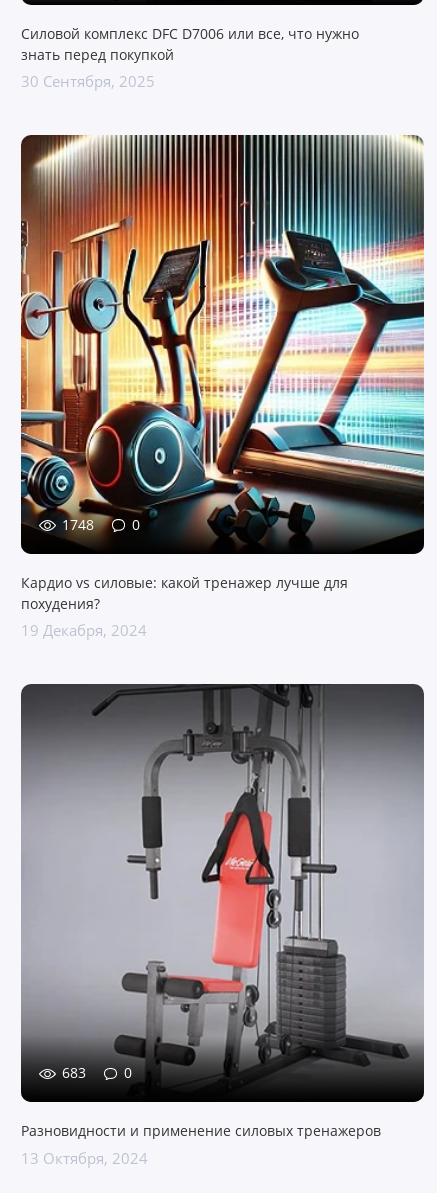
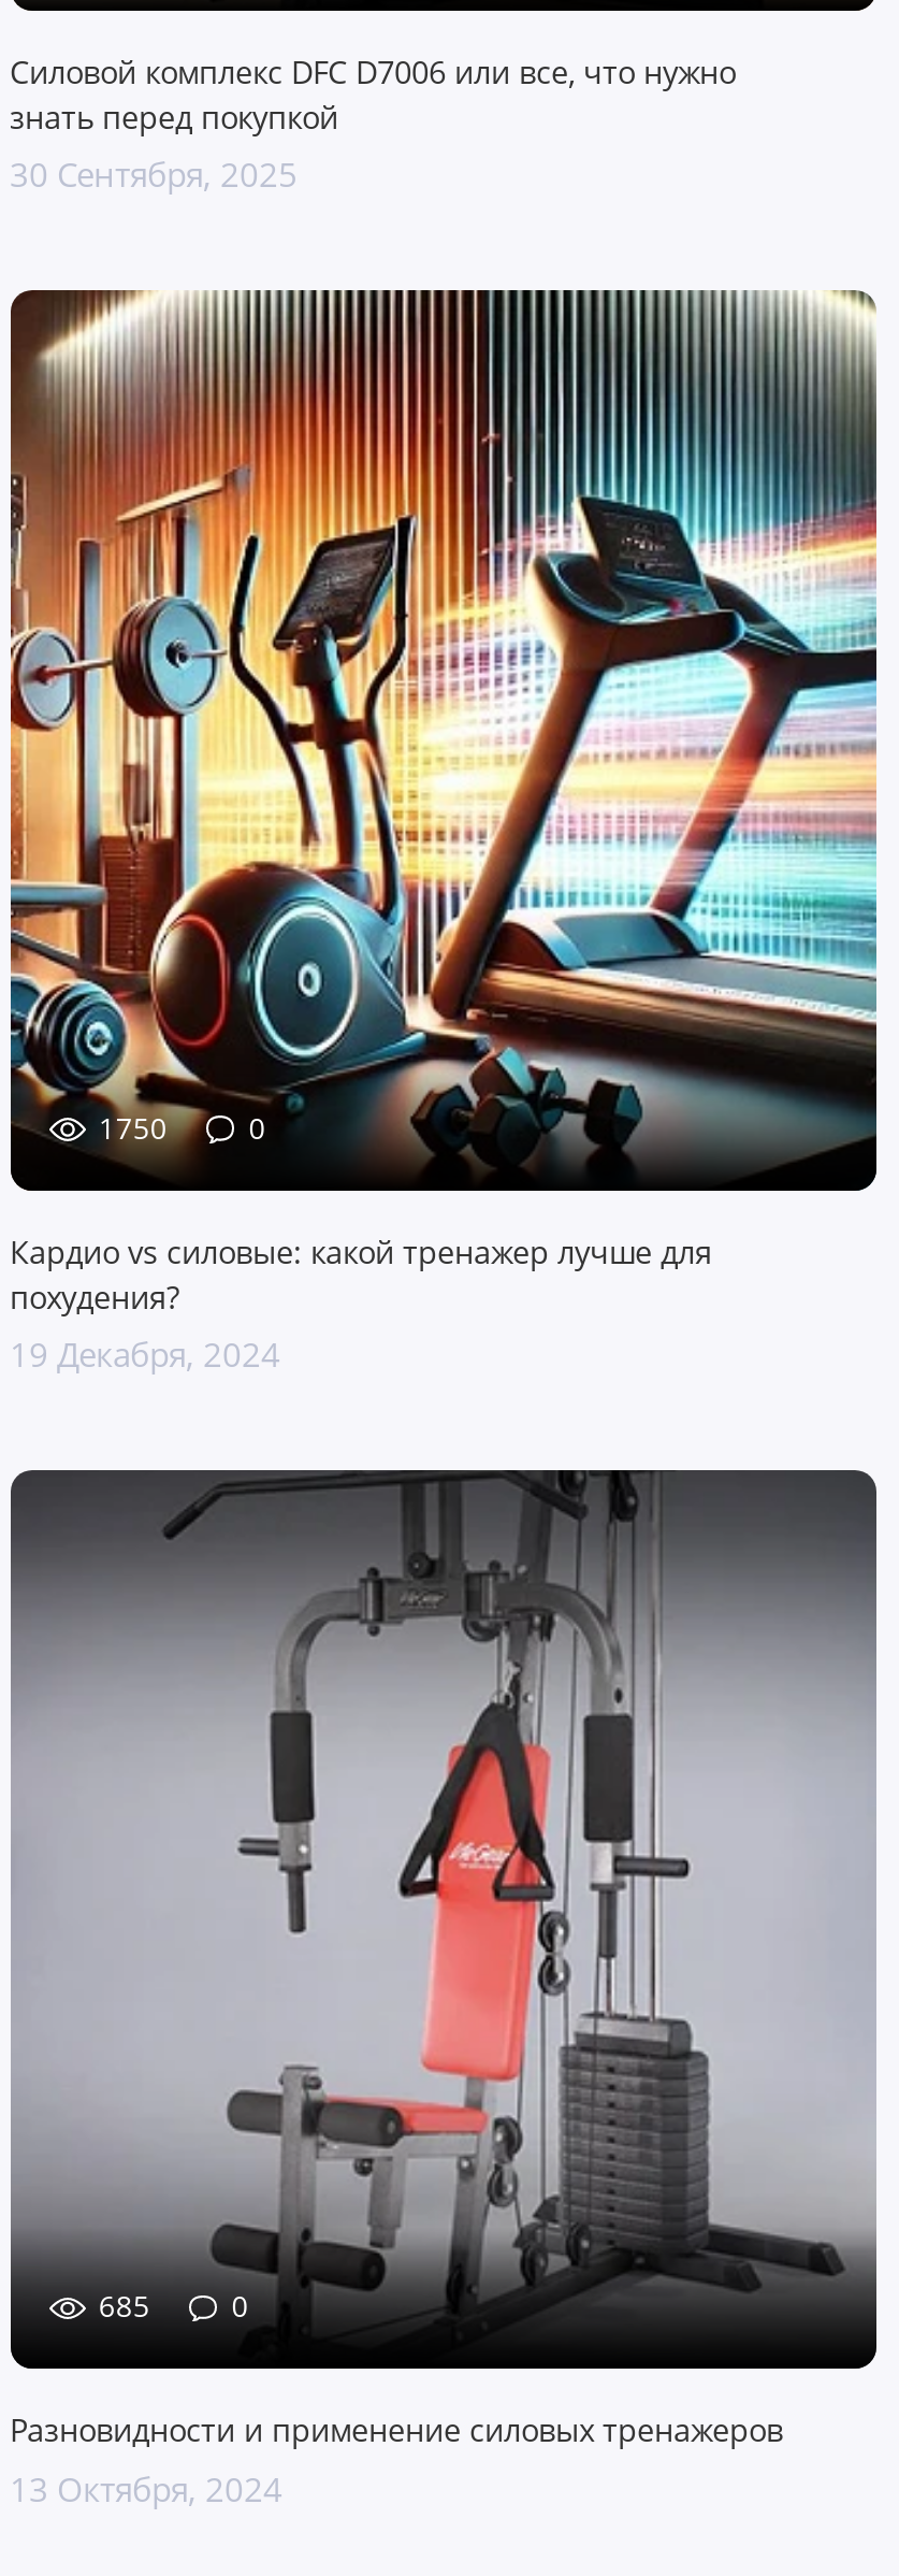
- 1748
+ 1750

- 683
+ 685
